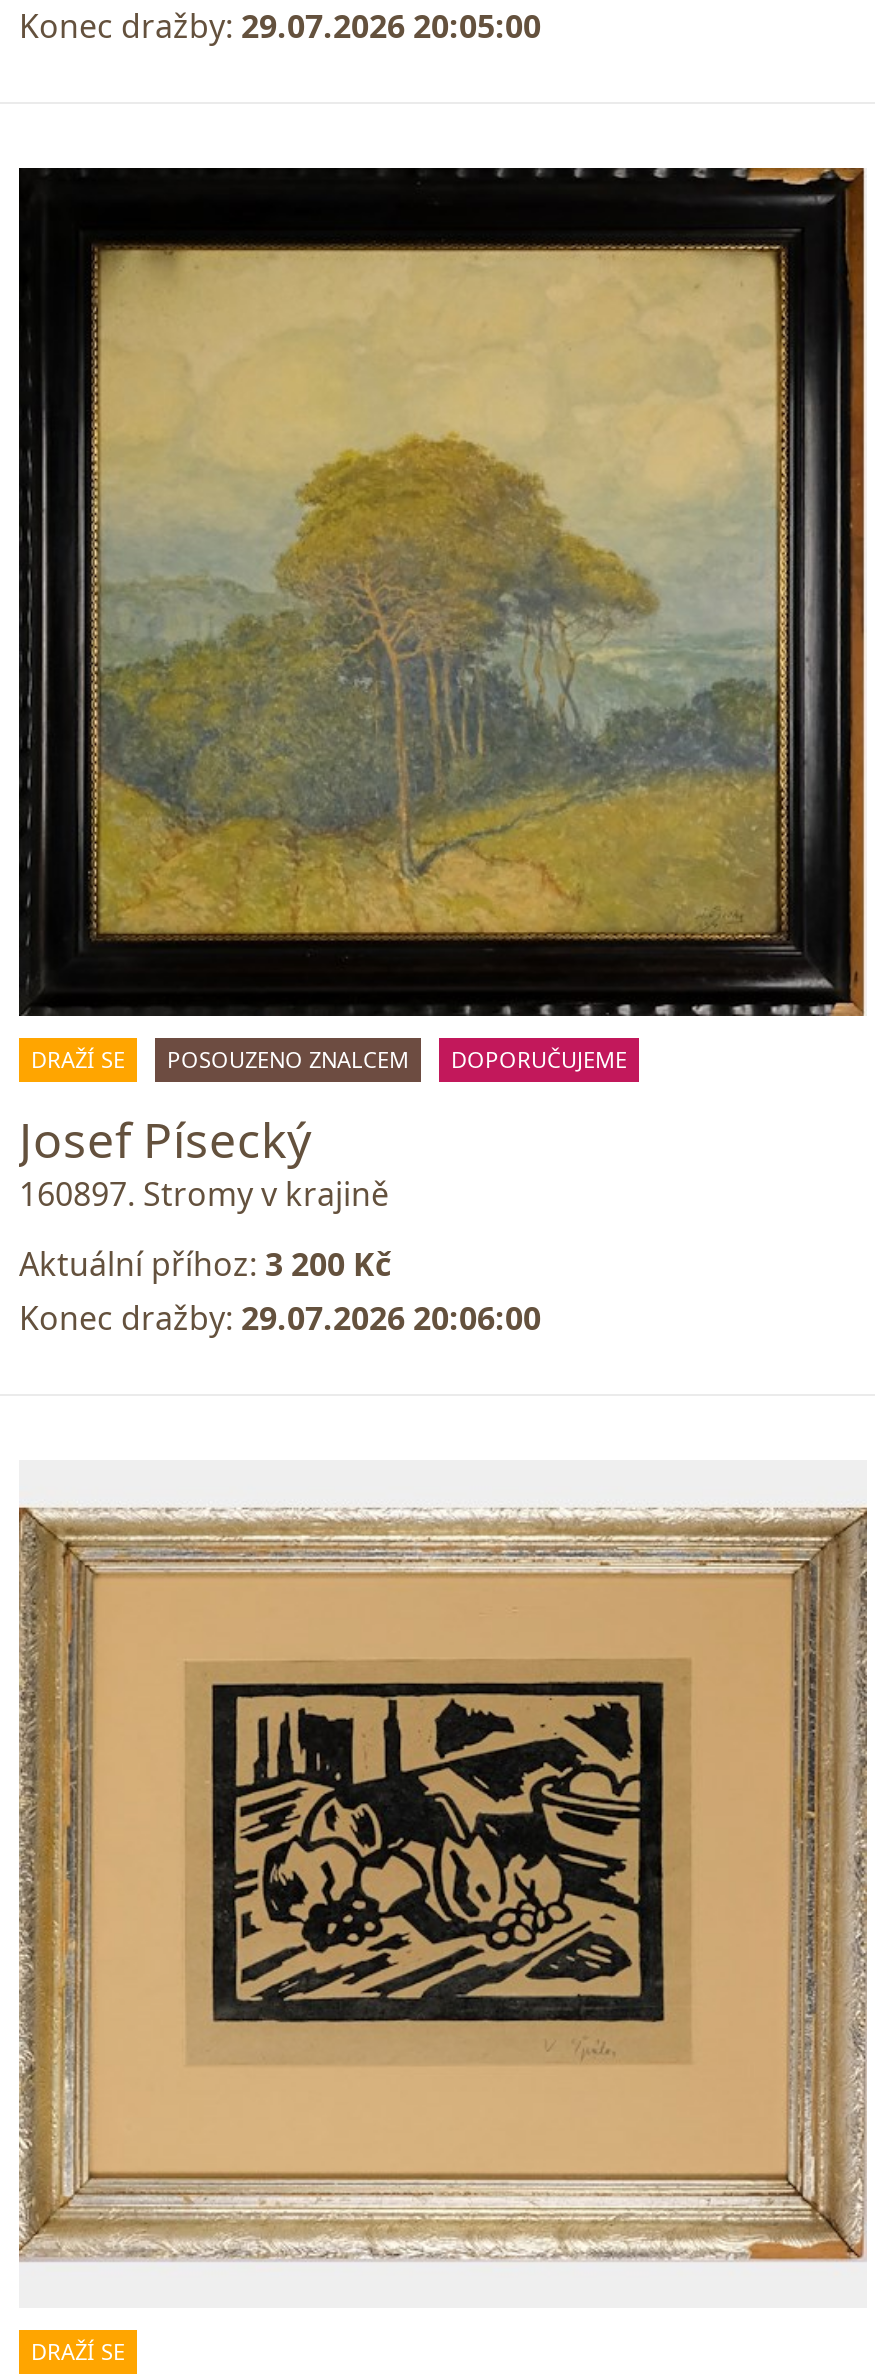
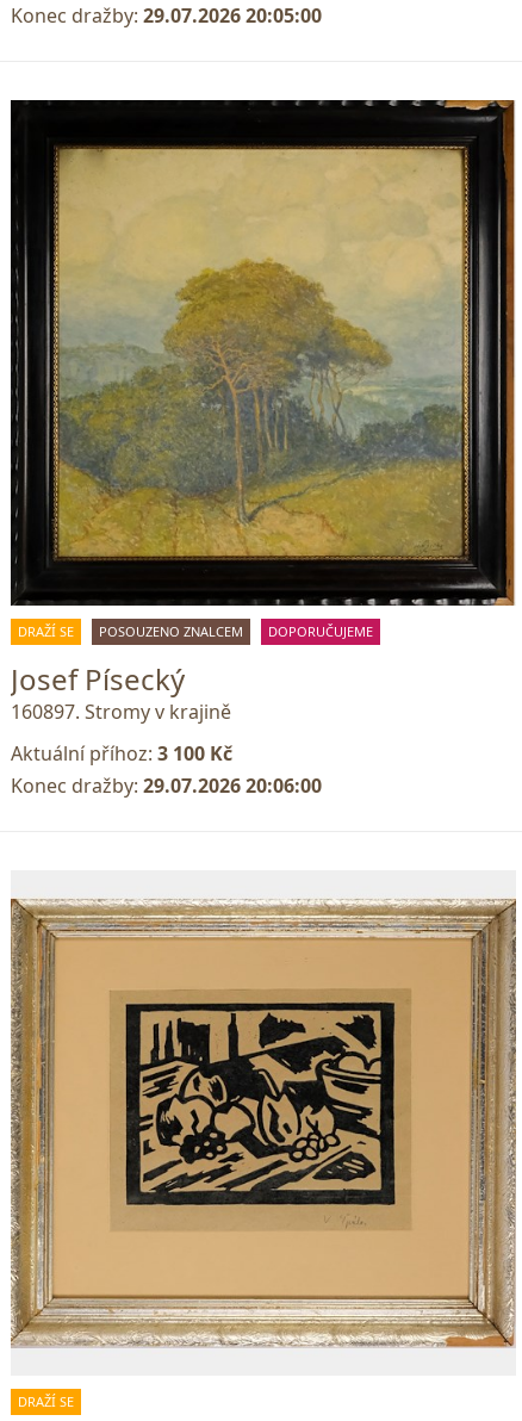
- Aktuální příhoz: 3 200 Kč
+ Aktuální příhoz: 3 100 Kč
